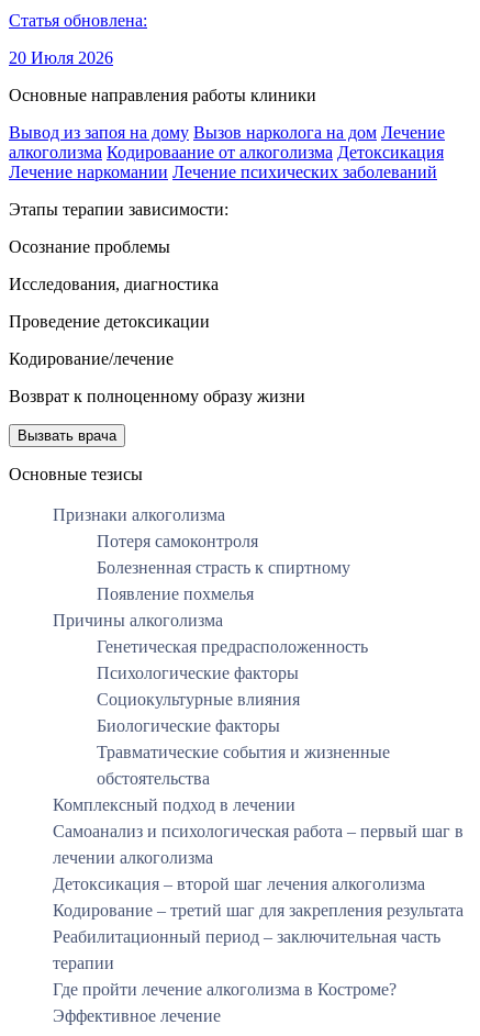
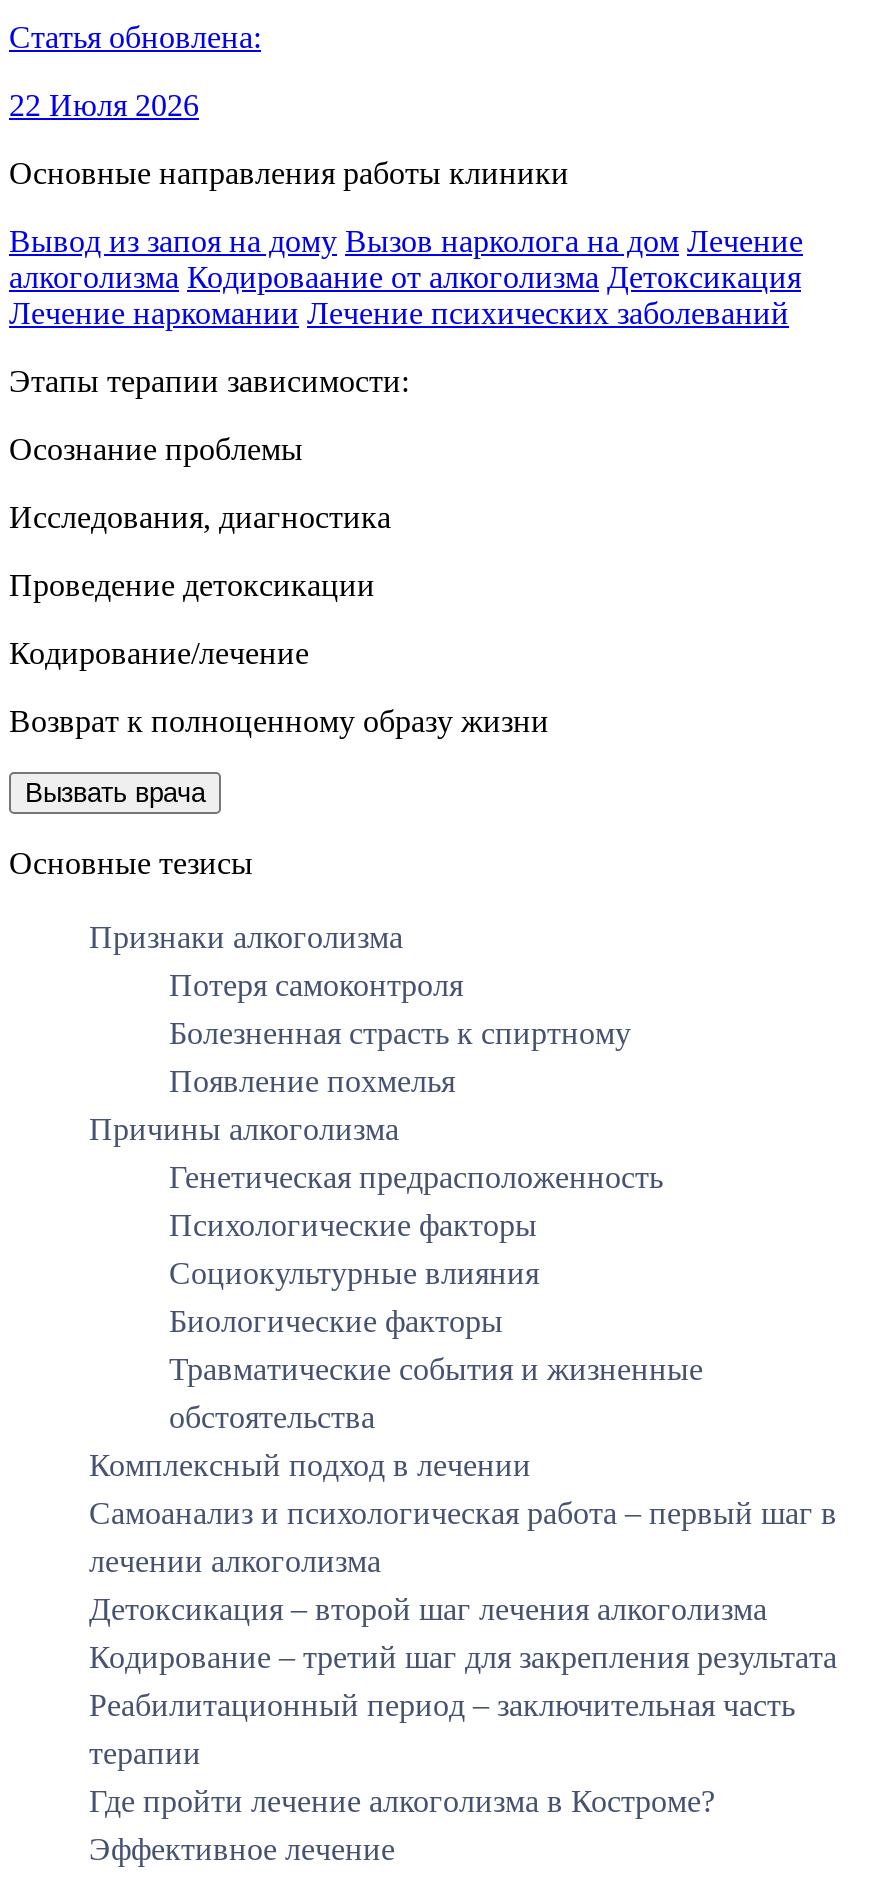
- 20 Июля 2026
+ 22 Июля 2026
